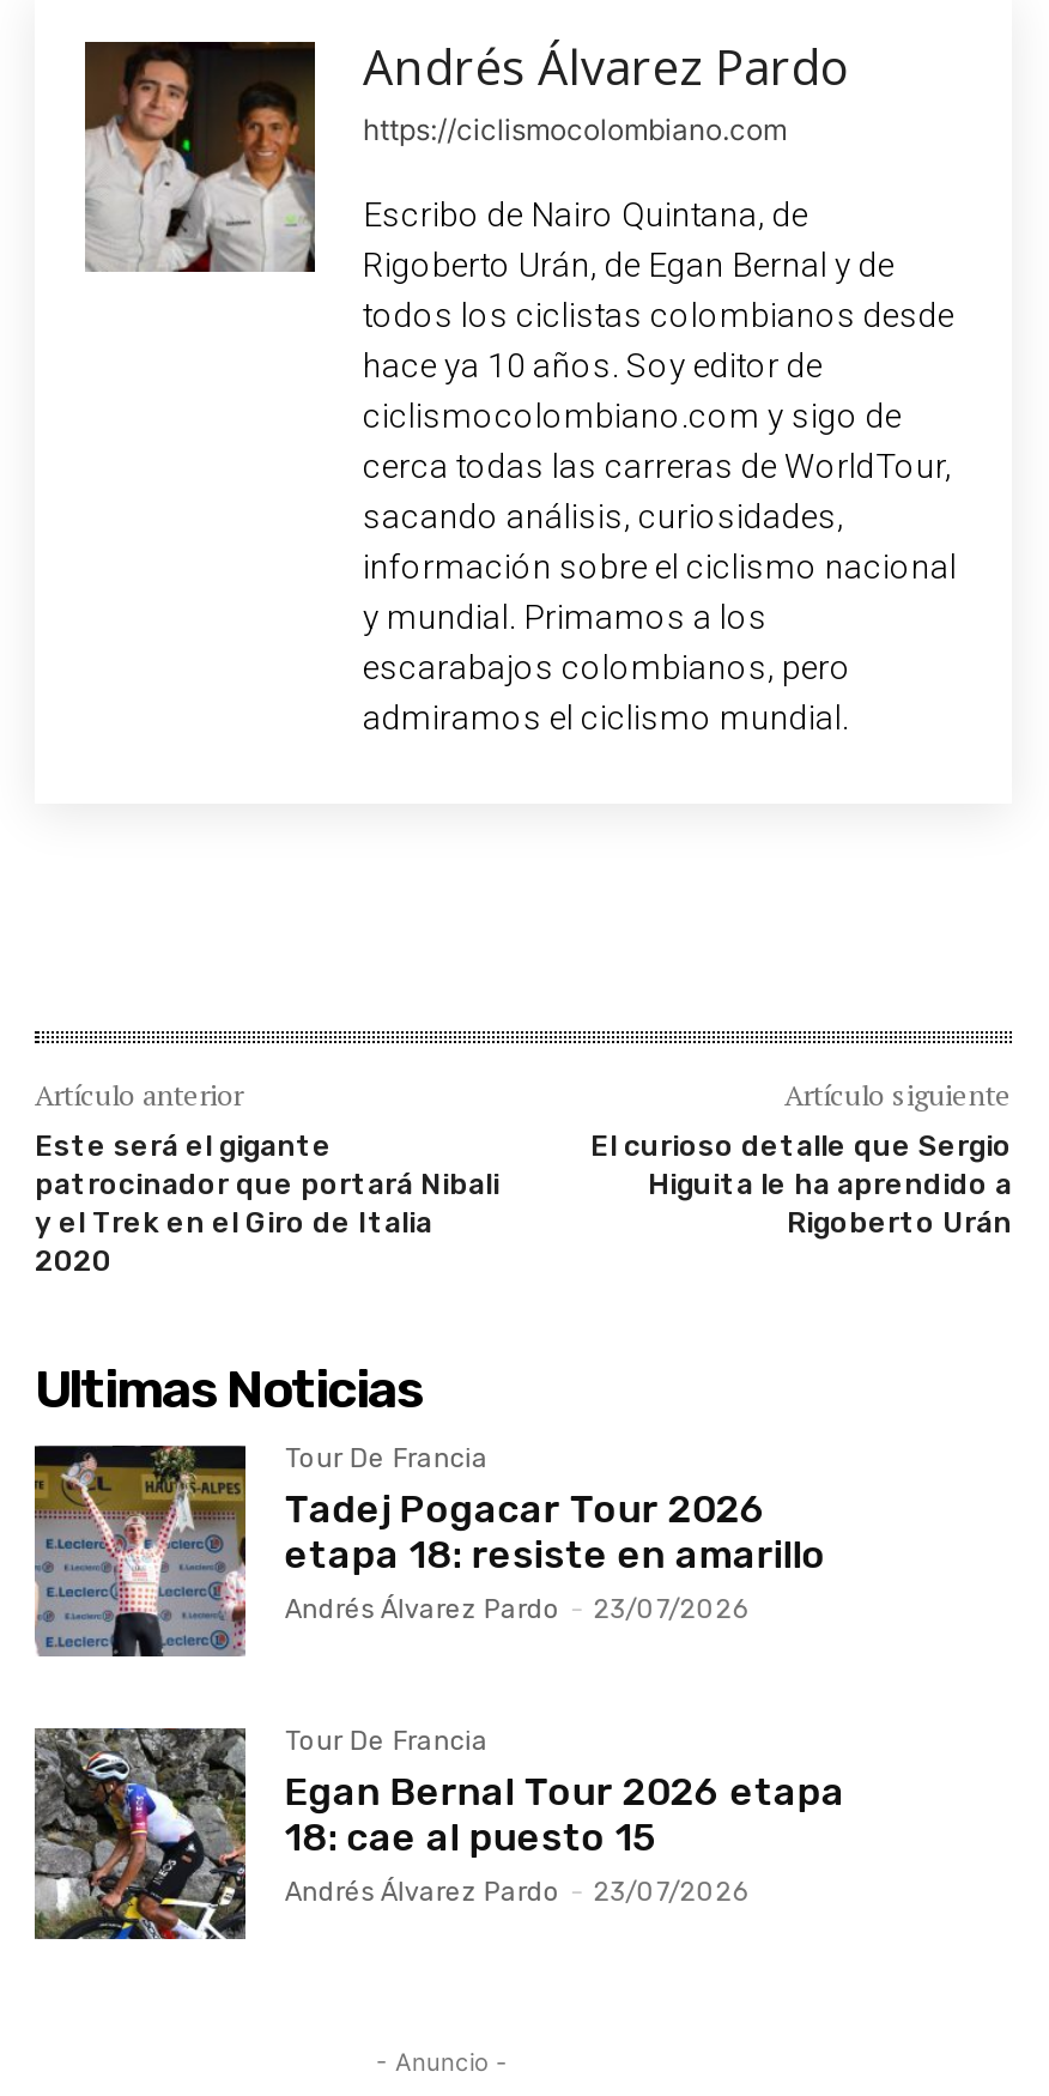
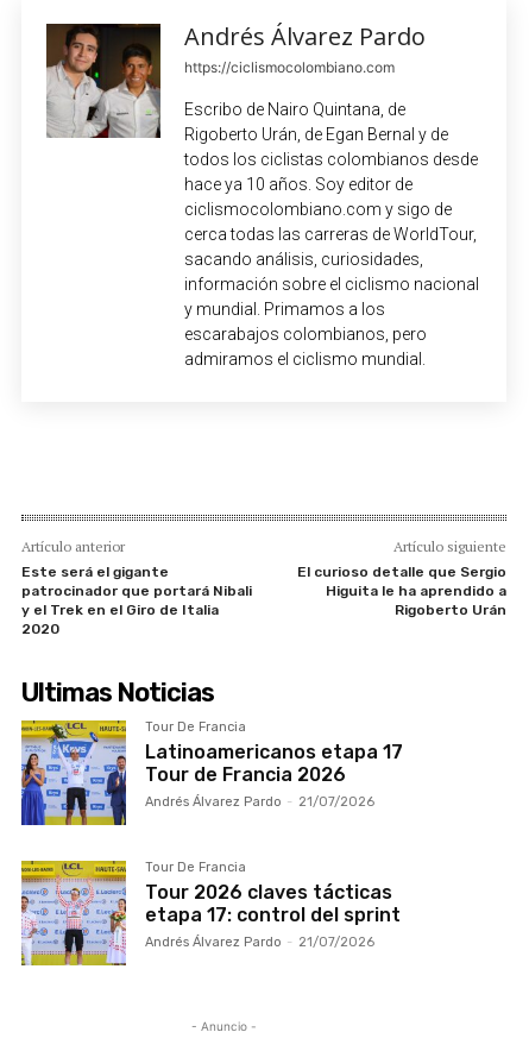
- [image]
- Tadej Pogacar Tour 2026
- etapa 18: resiste en amarillo
- Andrés Álvarez Pardo - 23/07/2026
+ [image]
+ Latinoamericanos etapa 17
+ Tour de Francia 2026
+ Andrés Álvarez Pardo - 21/07/2026

- [image]
- Egan Bernal Tour 2026 etapa
- 18: cae al puesto 15
- Andrés Álvarez Pardo - 23/07/2026
+ [image]
+ Tour 2026 claves tácticas
+ etapa 17: control del sprint
+ Andrés Álvarez Pardo - 21/07/2026
